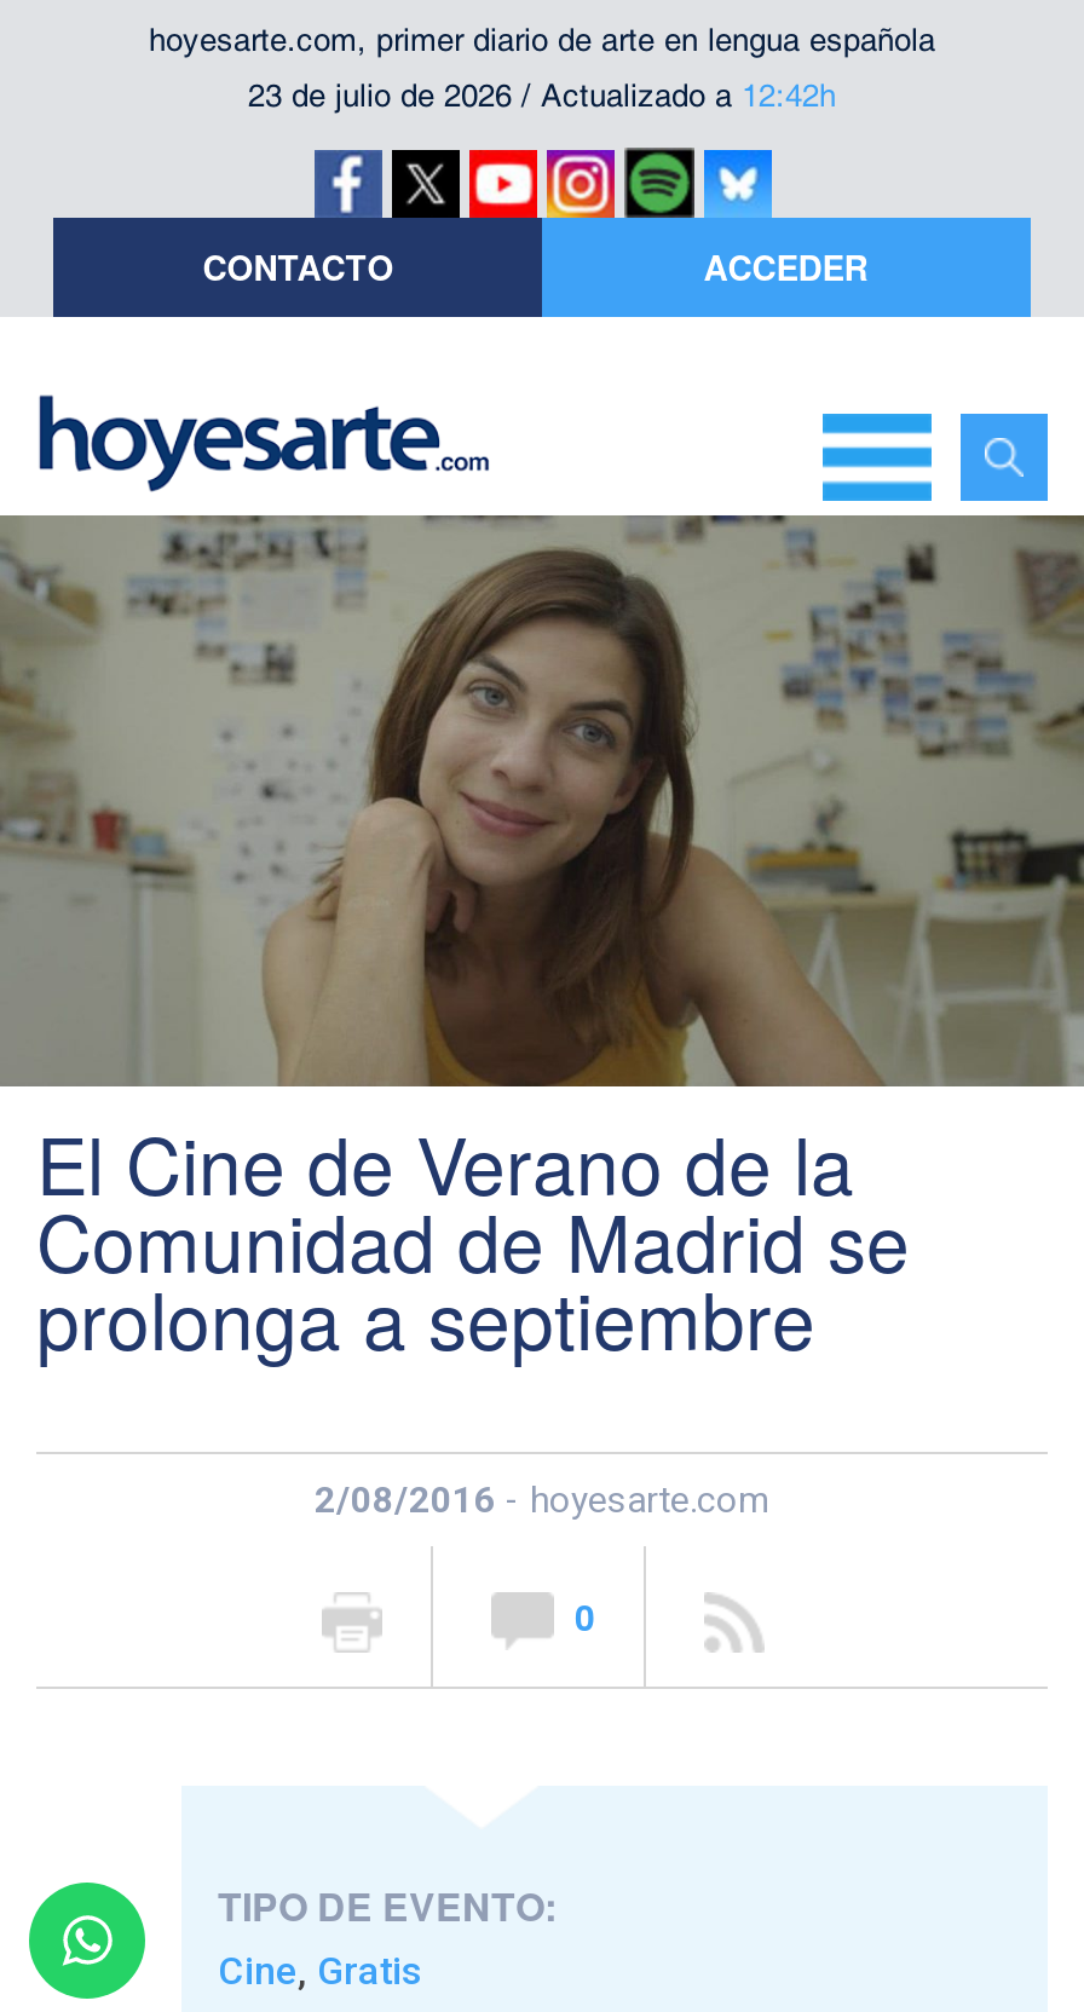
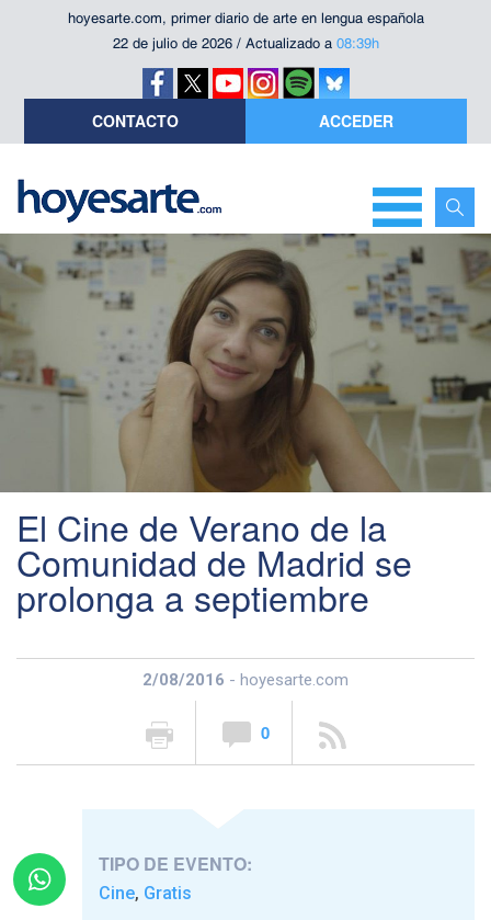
- 23 de julio de 2026 / Actualizado a 12:42h
+ 22 de julio de 2026 / Actualizado a 08:39h
